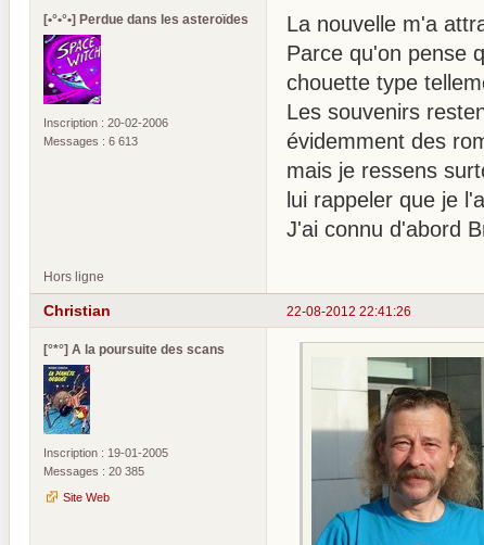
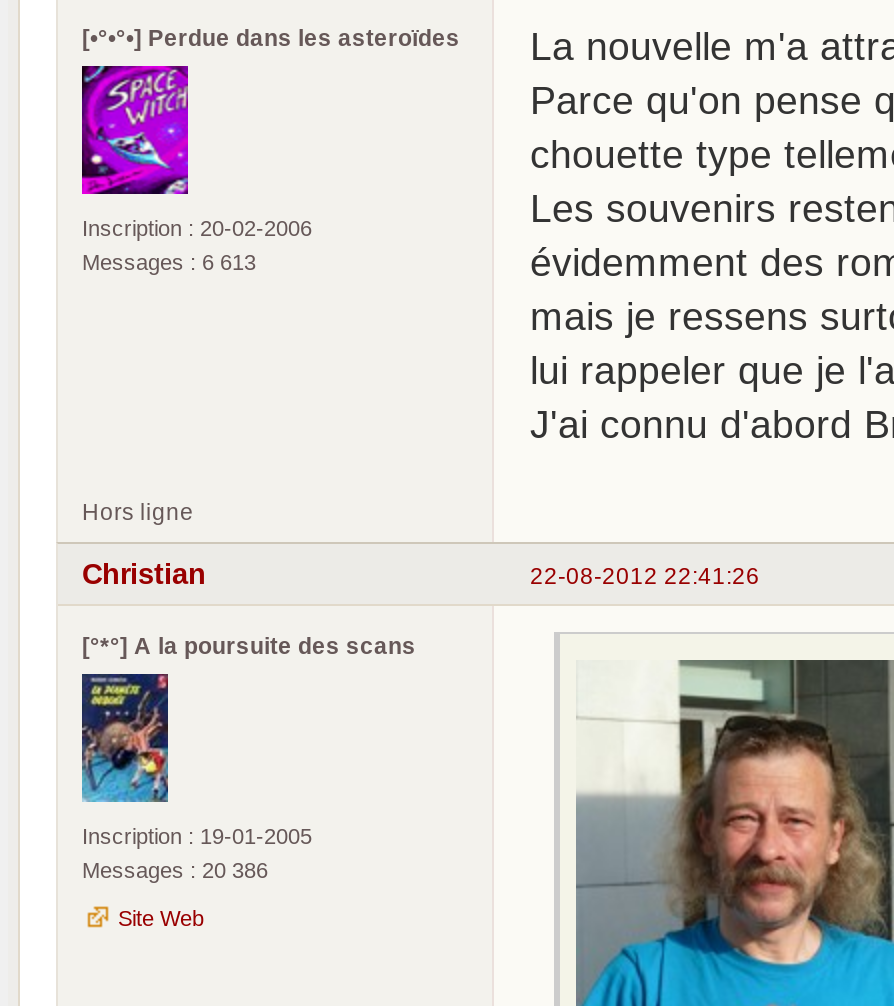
- Messages : 20 385
+ Messages : 20 386
